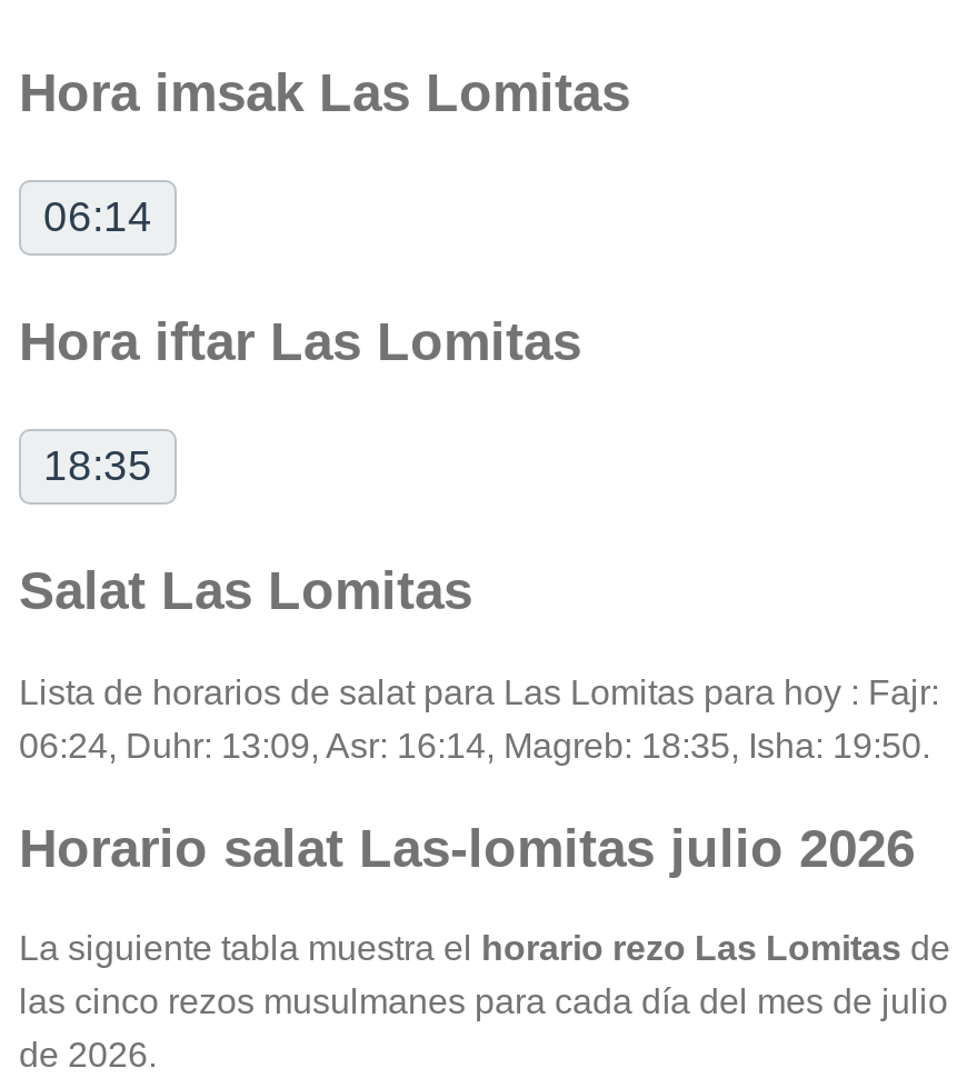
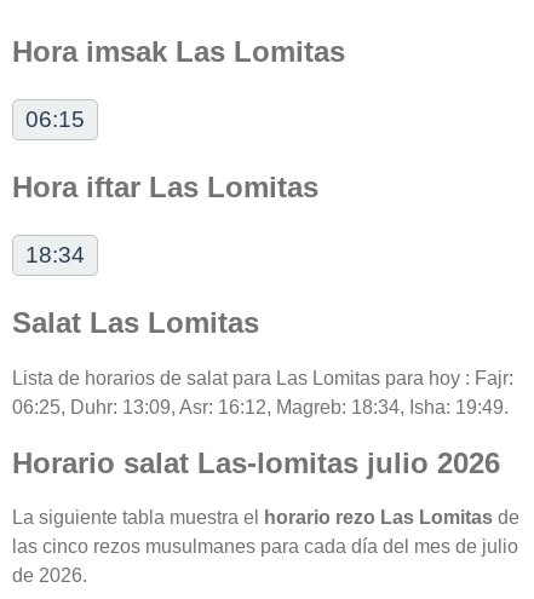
- 06:14
+ 06:15

- 18:35
+ 18:34

- 06:24, Duhr: 13:09, Asr: 16:14, Magreb: 18:35, Isha: 19:50.
+ 06:25, Duhr: 13:09, Asr: 16:12, Magreb: 18:34, Isha: 19:49.
